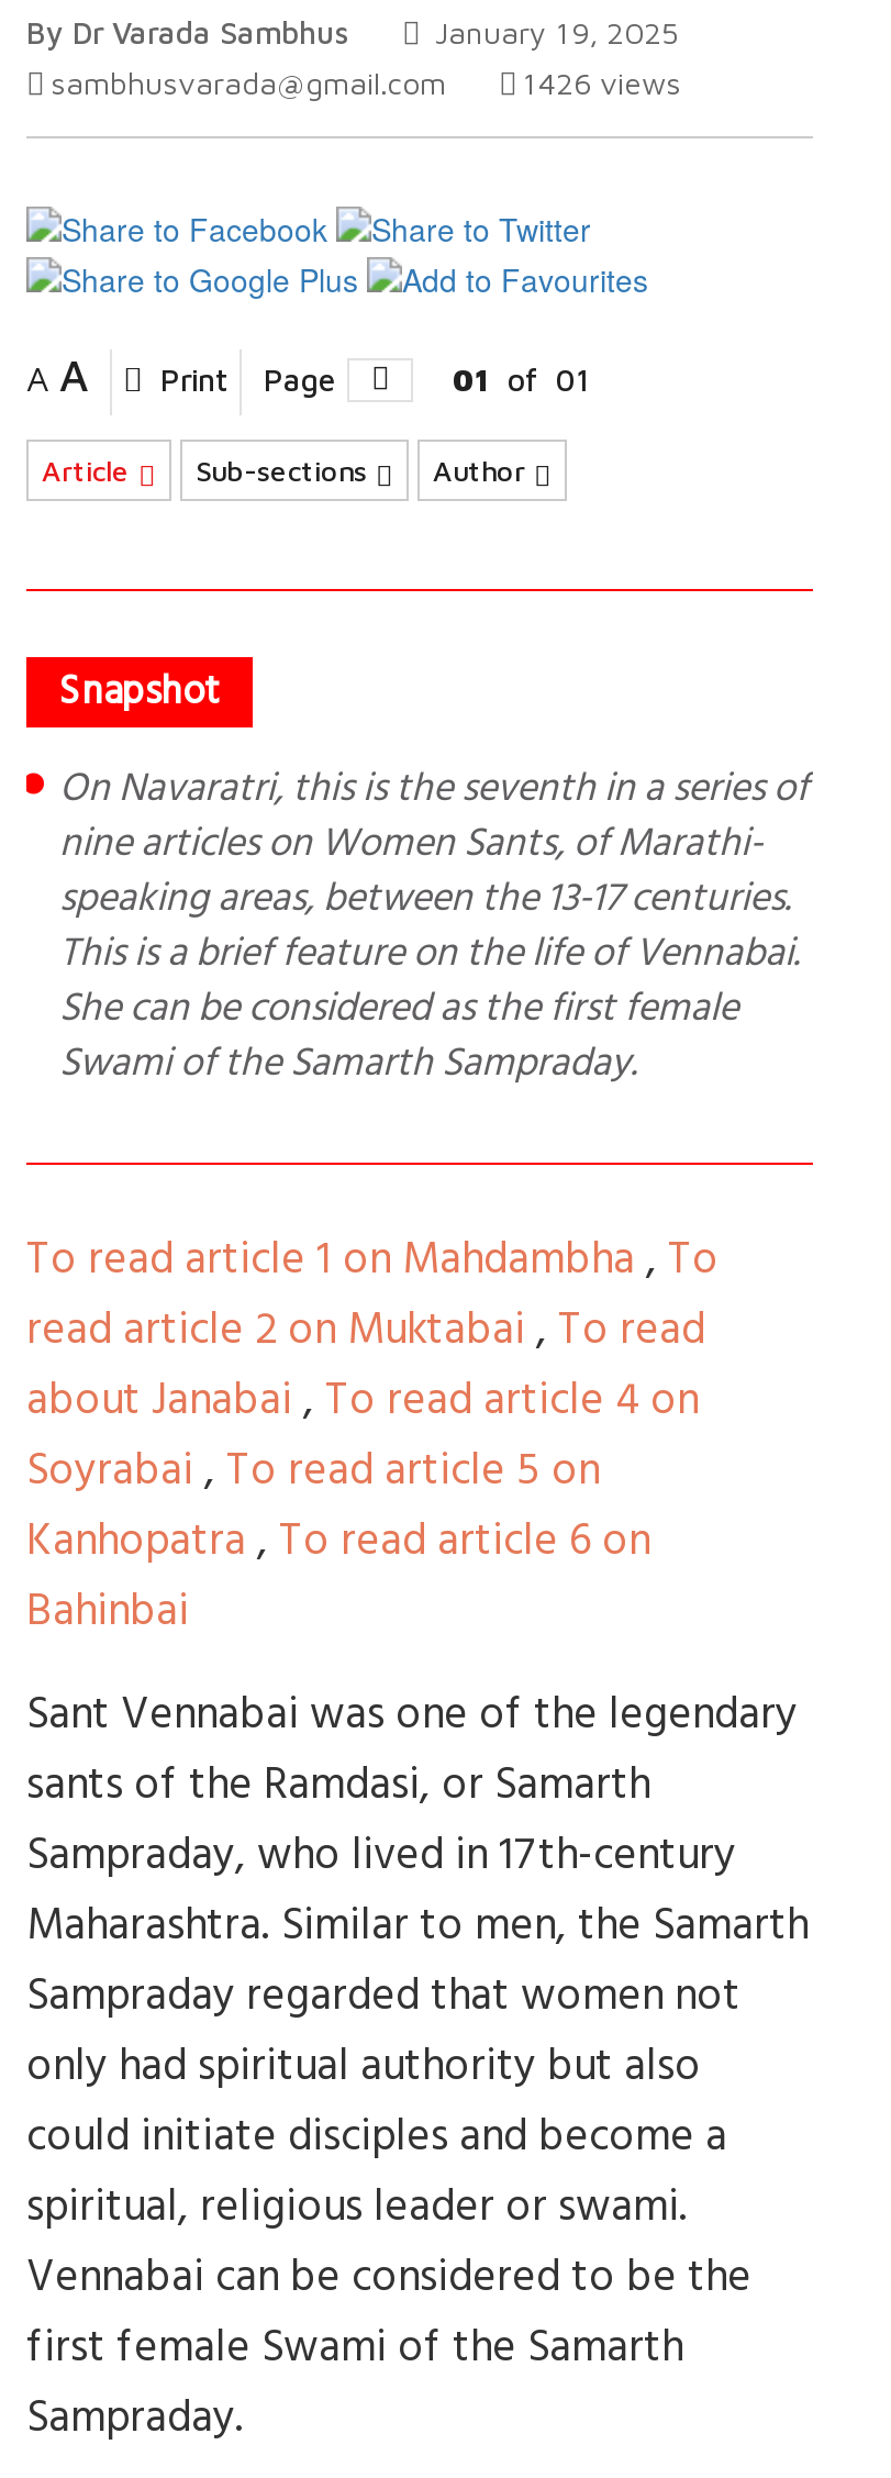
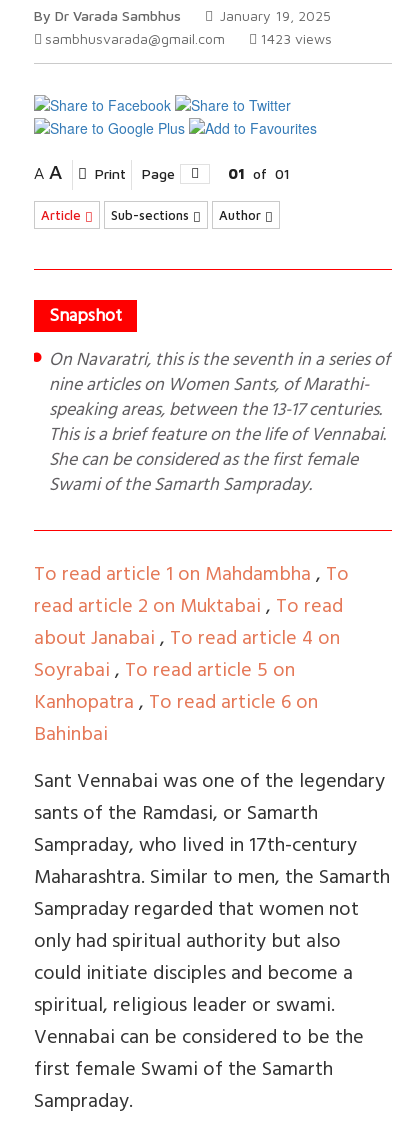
- 1426 views
+ 1423 views
